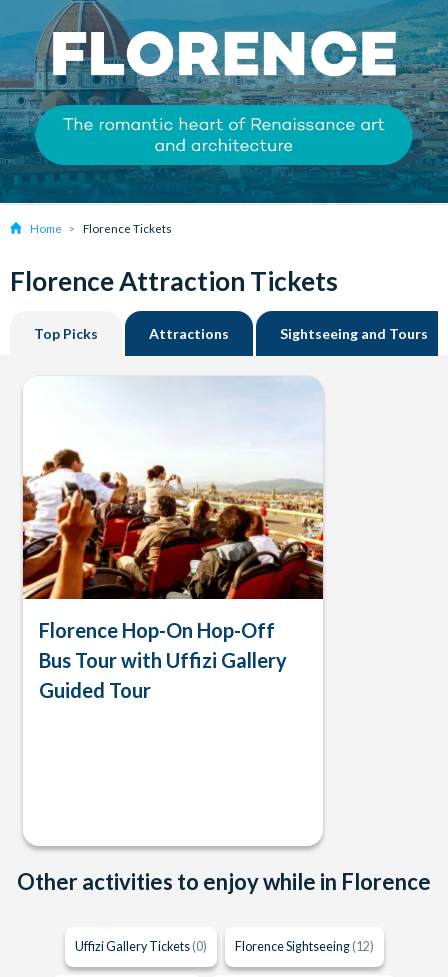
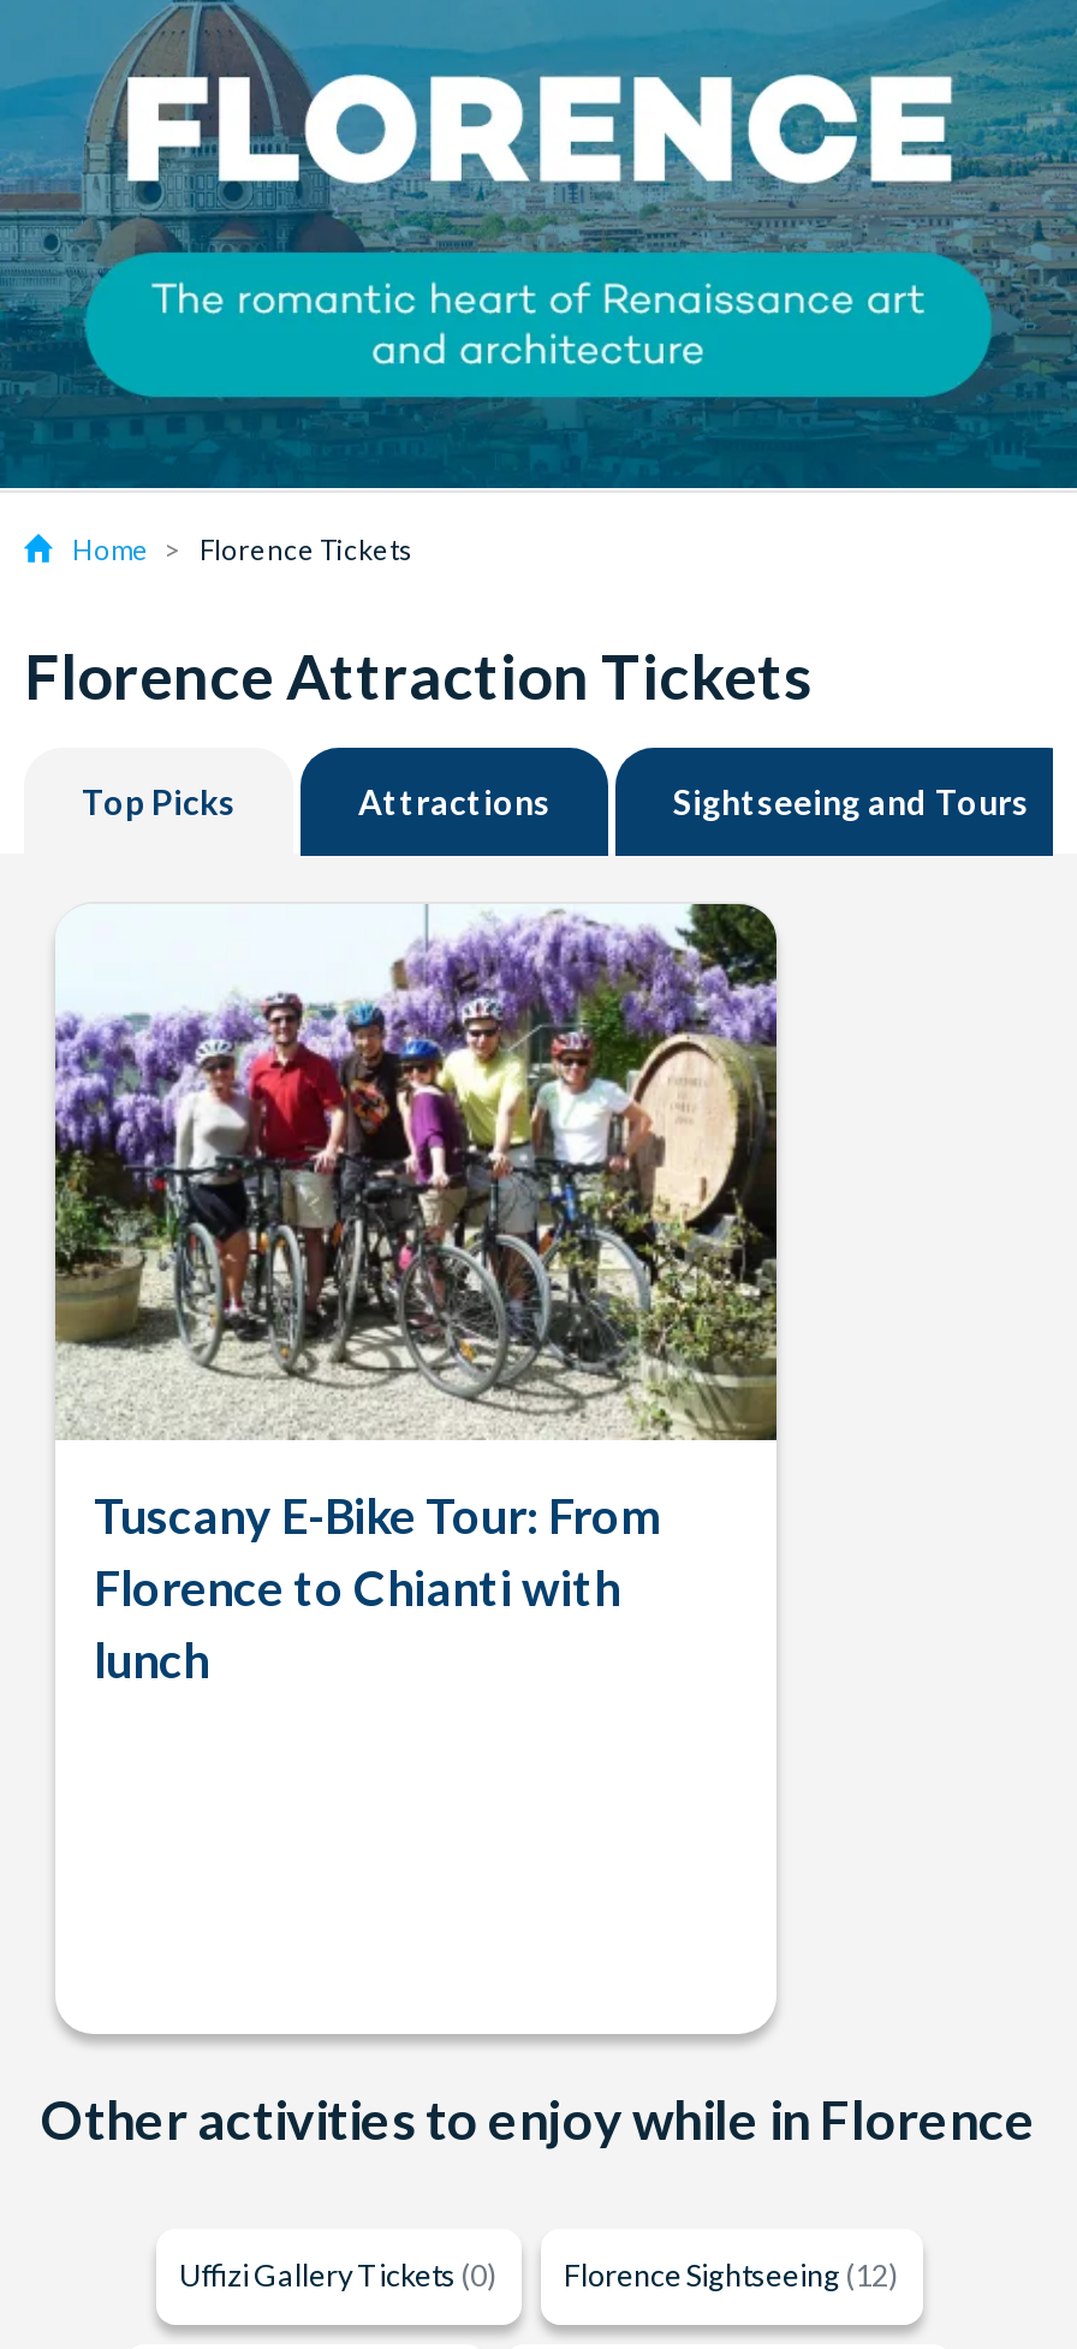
- [image]
- Florence Hop-On Hop-Off
- Bus Tour with Uffizi Gallery
- Guided Tour
+ [image]
+ Tuscany E-Bike Tour: From
+ Florence to Chianti with
+ lunch
